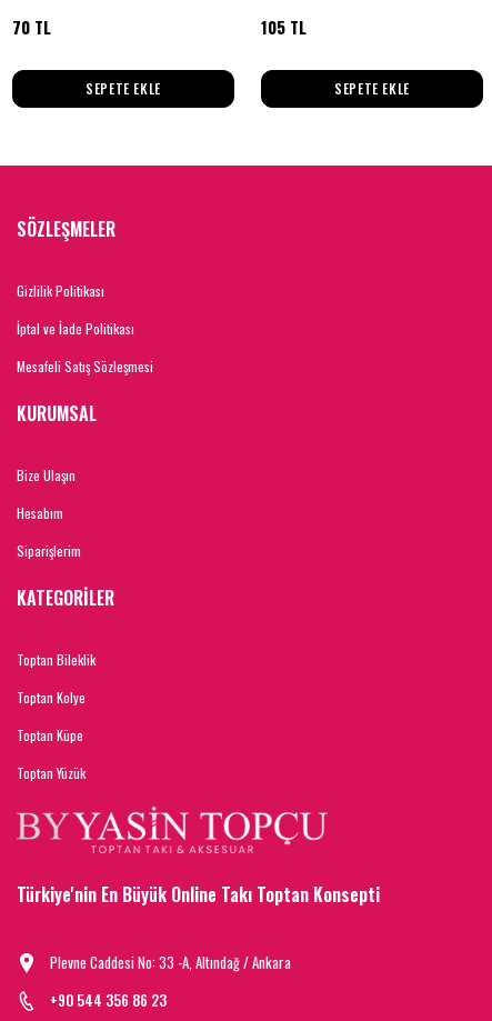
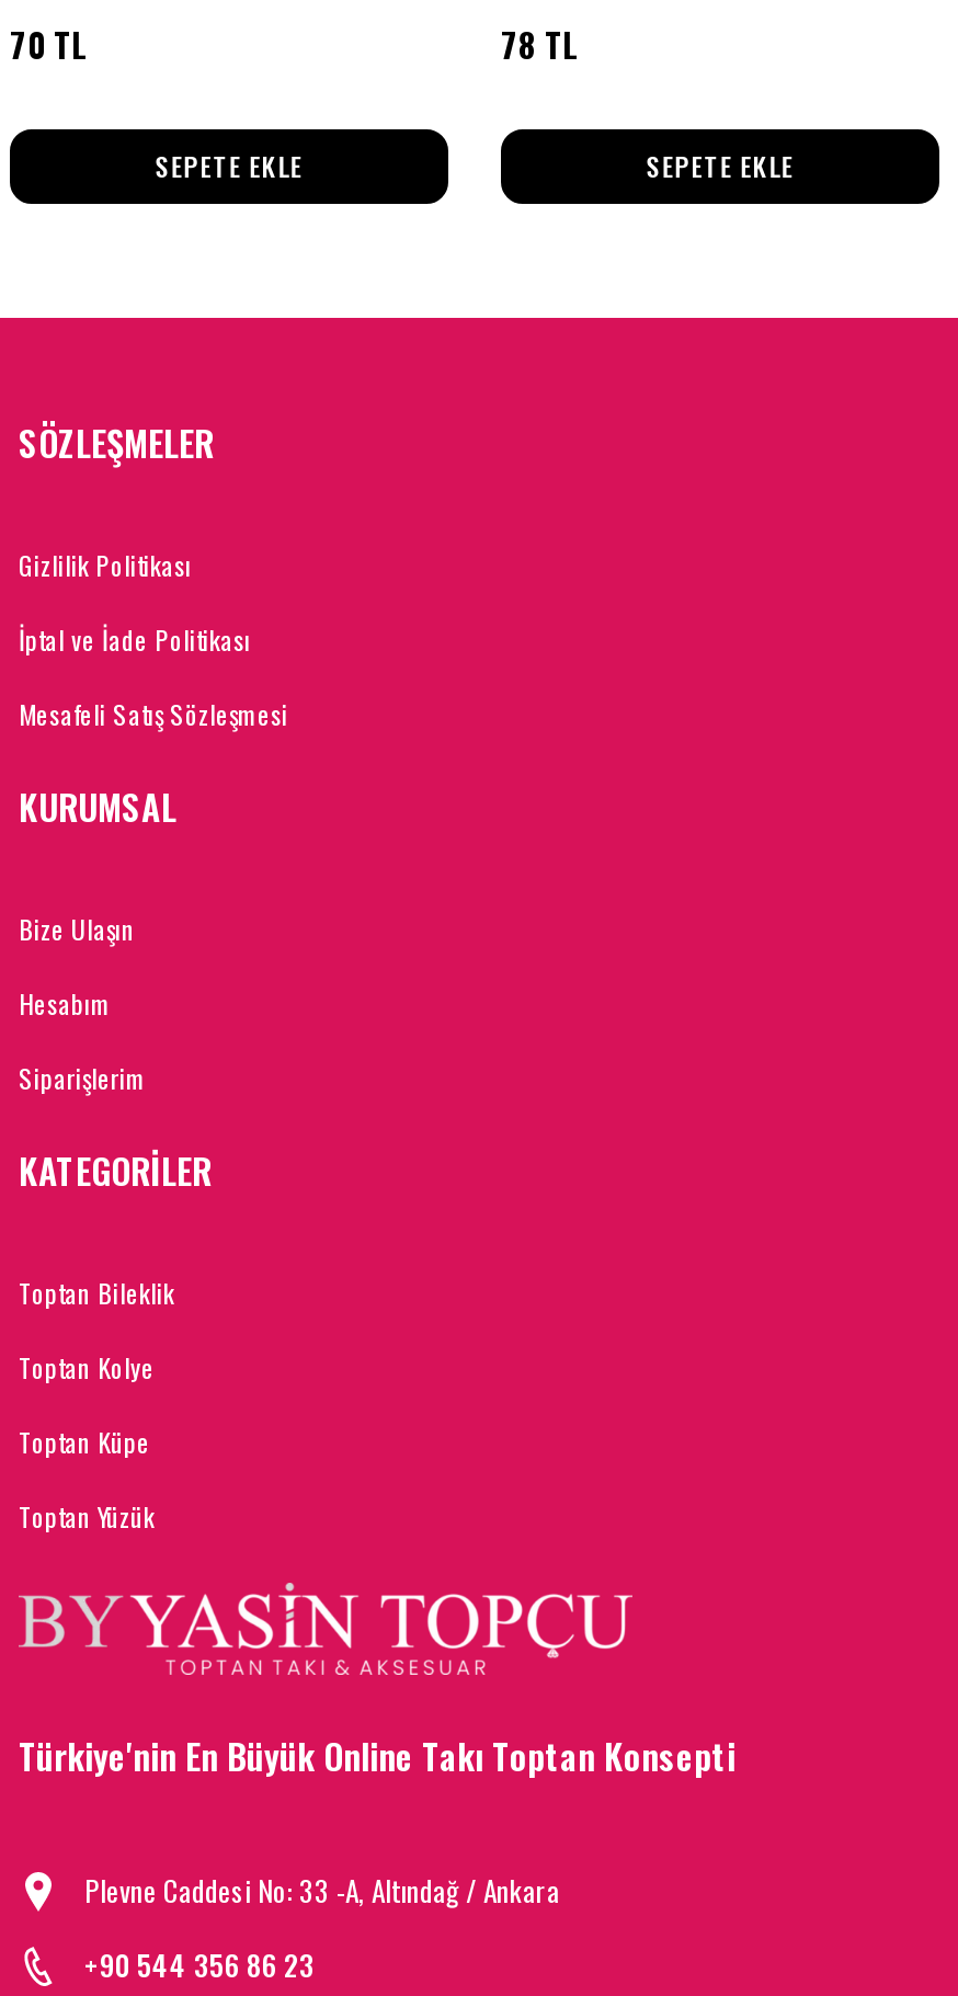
- 105 TL
+ 78 TL
